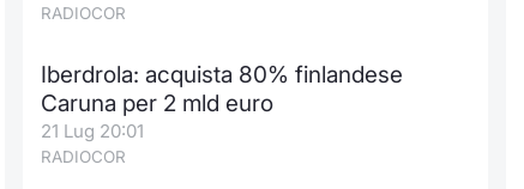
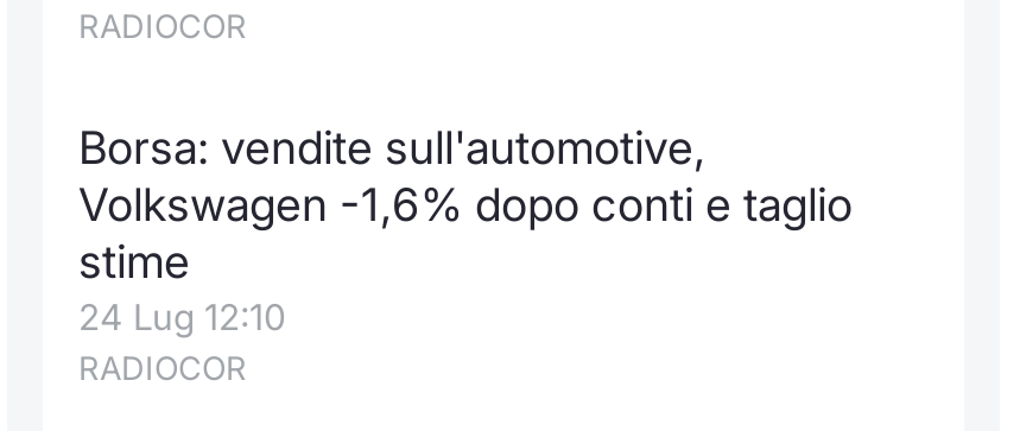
- Iberdrola: acquista 80% finlandese
- Caruna per 2 mld euro
- 21 Lug 20:01
+ Borsa: vendite sull'automotive,
+ Volkswagen -1,6% dopo conti e taglio
+ stime
+ 24 Lug 12:10
